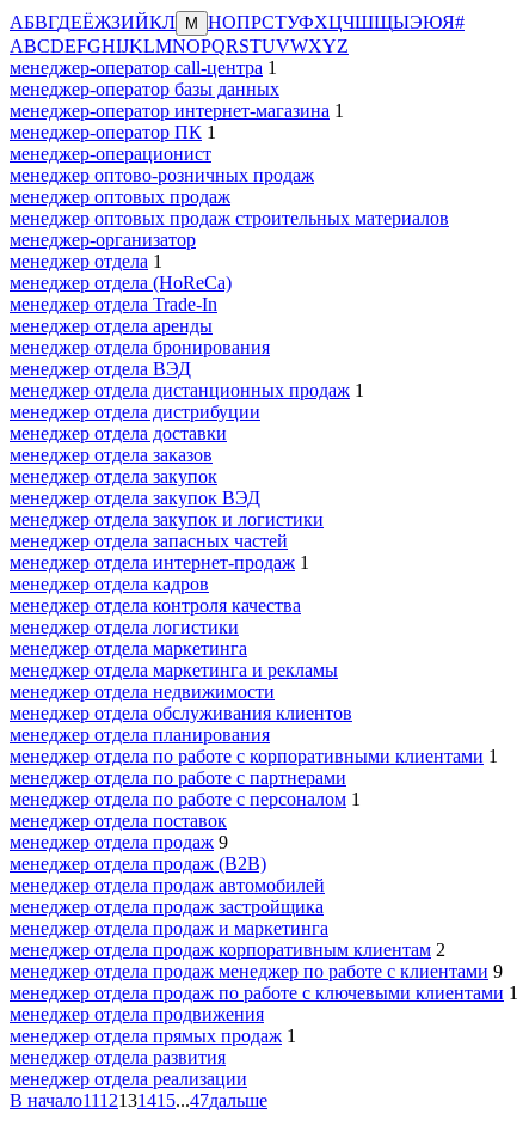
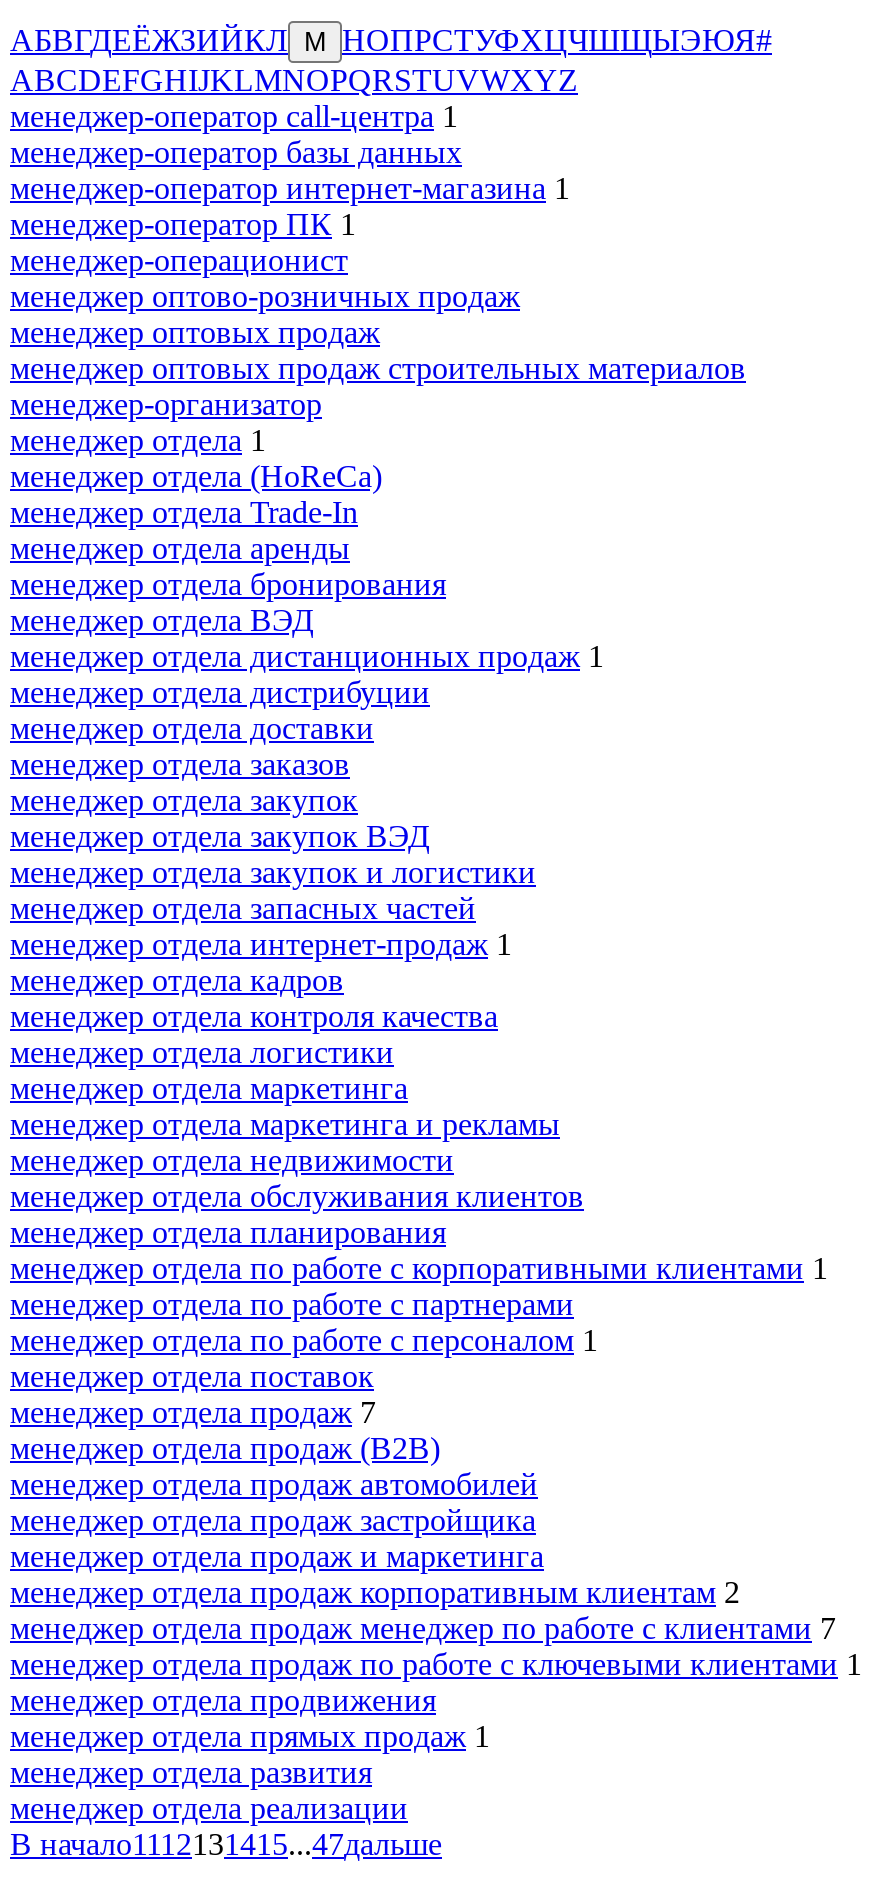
- менеджер отдела продаж 9
+ менеджер отдела продаж 7

- менеджер отдела продаж менеджер по работе с клиентами 9
+ менеджер отдела продаж менеджер по работе с клиентами 7
